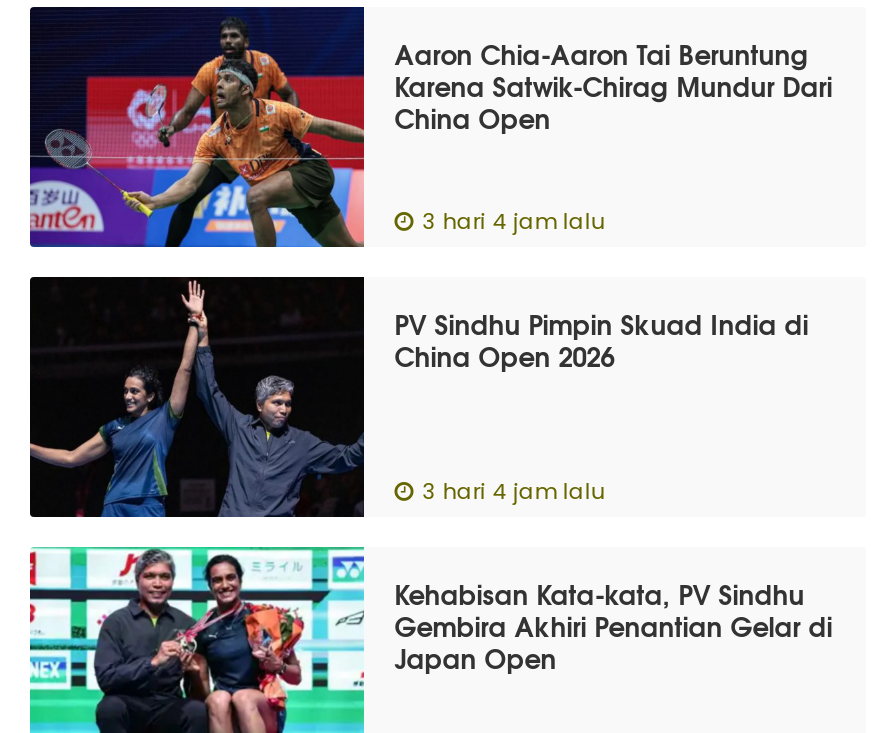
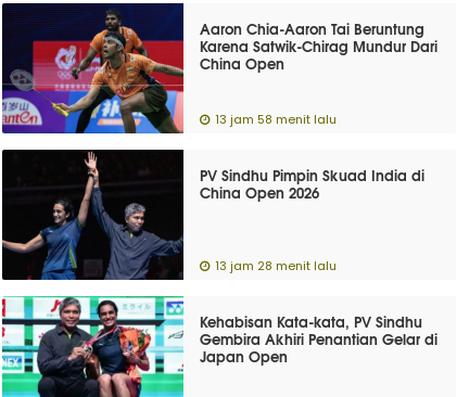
- 3 hari 4 jam lalu
+ 13 jam 58 menit lalu

- 3 hari 4 jam lalu
+ 13 jam 28 menit lalu
